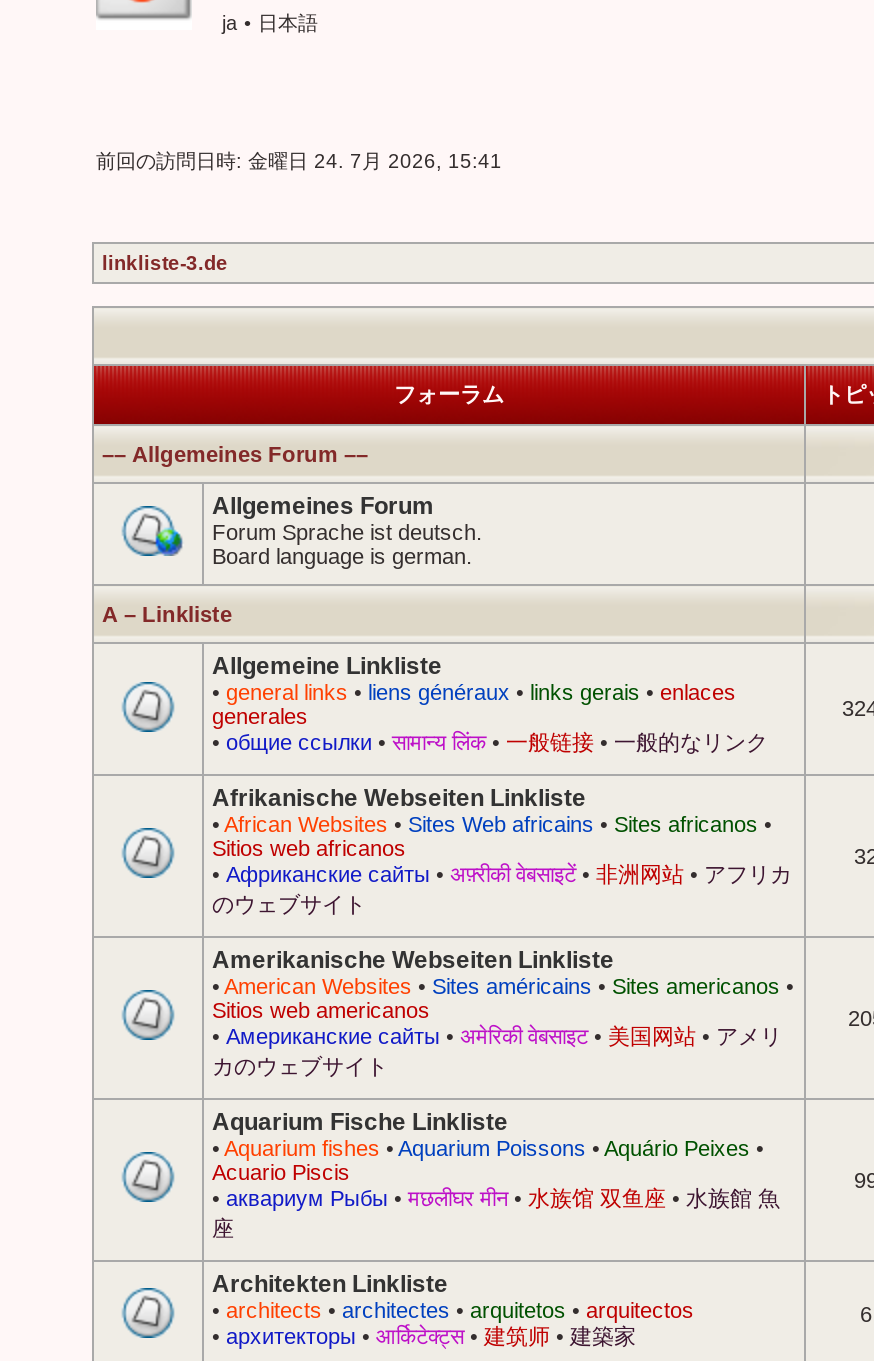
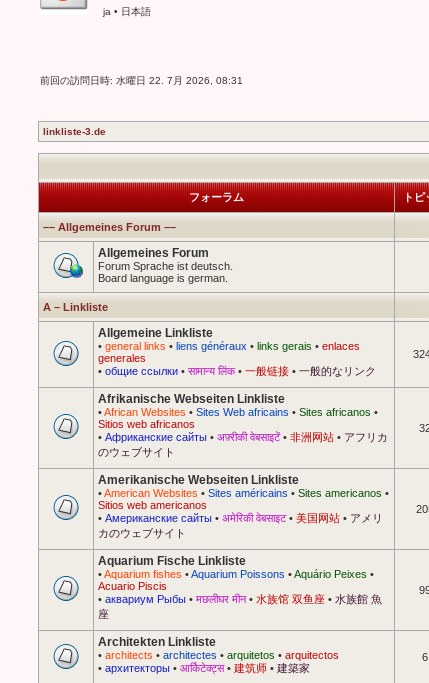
- 前回の訪問日時: 金曜日 24. 7月 2026, 15:41
+ 前回の訪問日時: 水曜日 22. 7月 2026, 08:31
